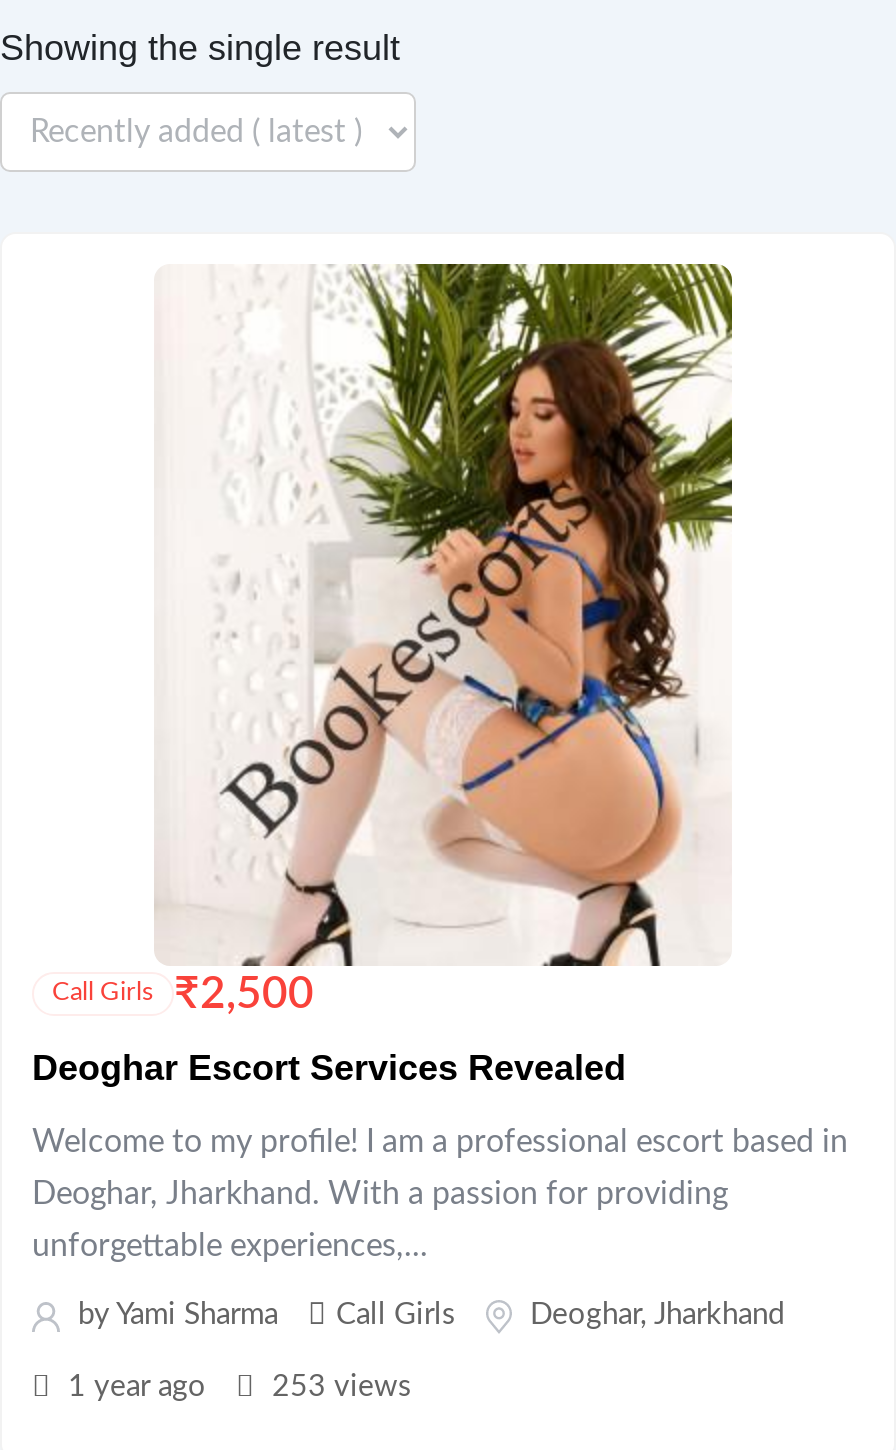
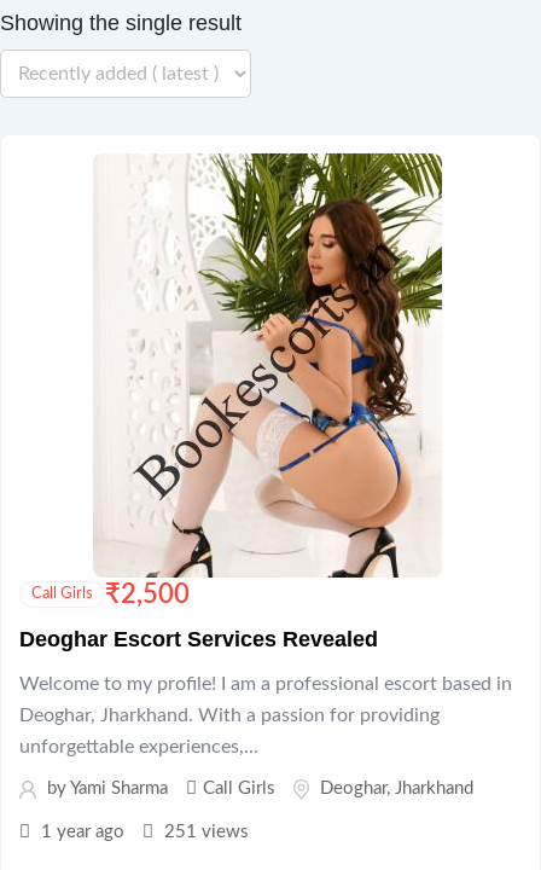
- 1 year ago 253 views
+ 1 year ago 251 views
